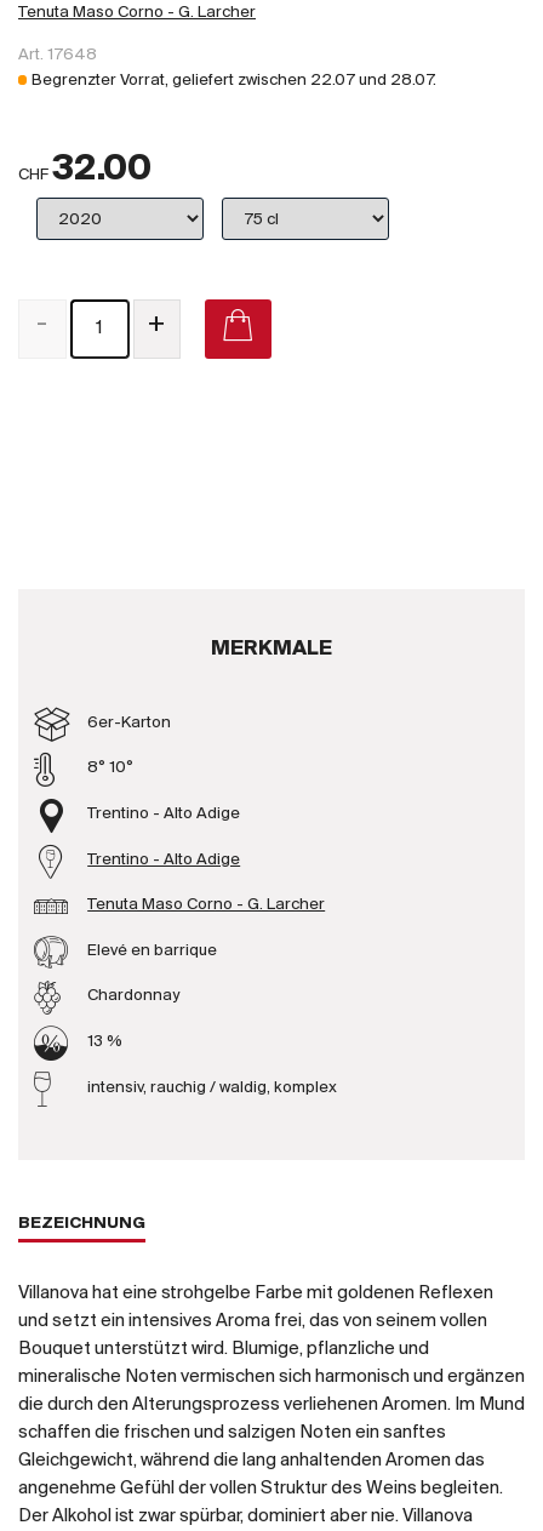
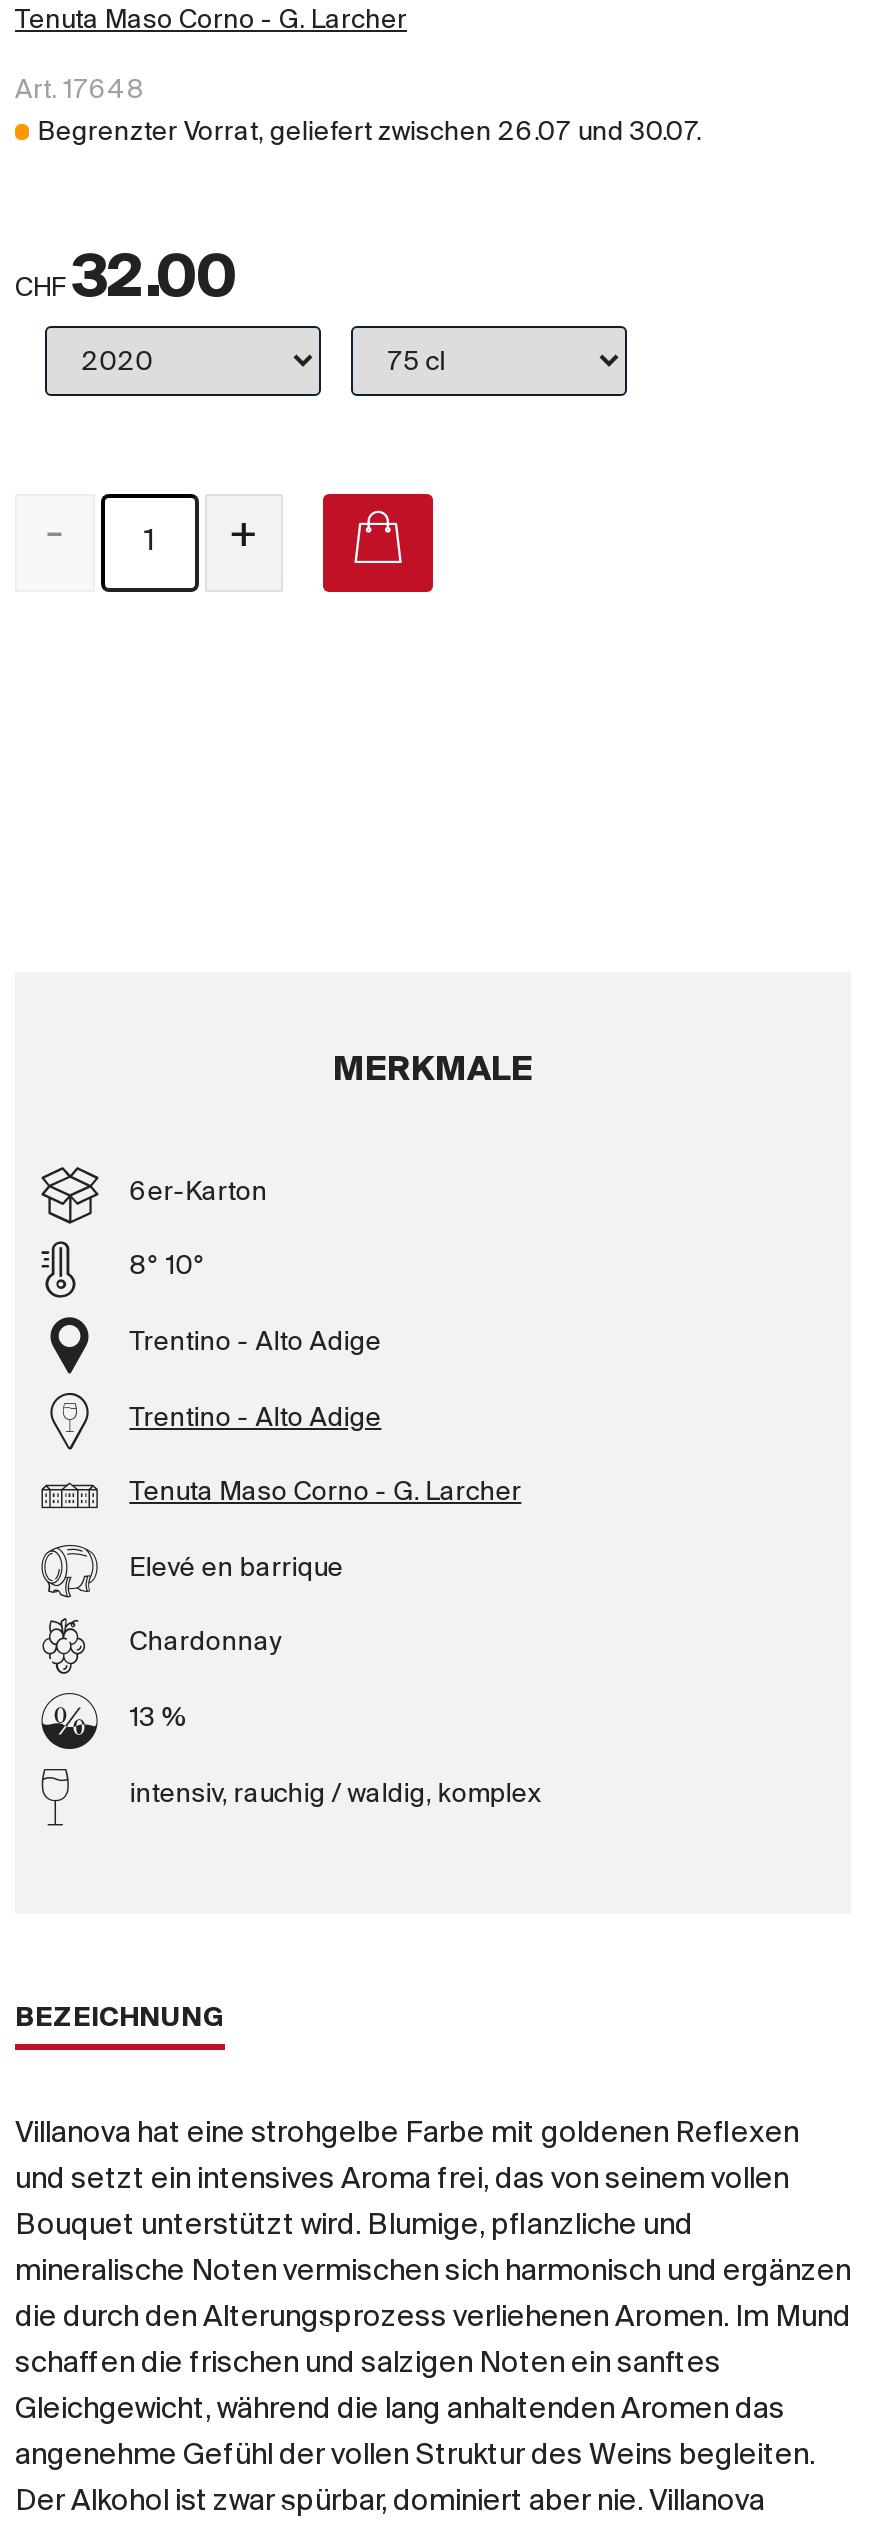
- Begrenzter Vorrat, geliefert zwischen 22.07 und 28.07.
+ Begrenzter Vorrat, geliefert zwischen 26.07 und 30.07.
